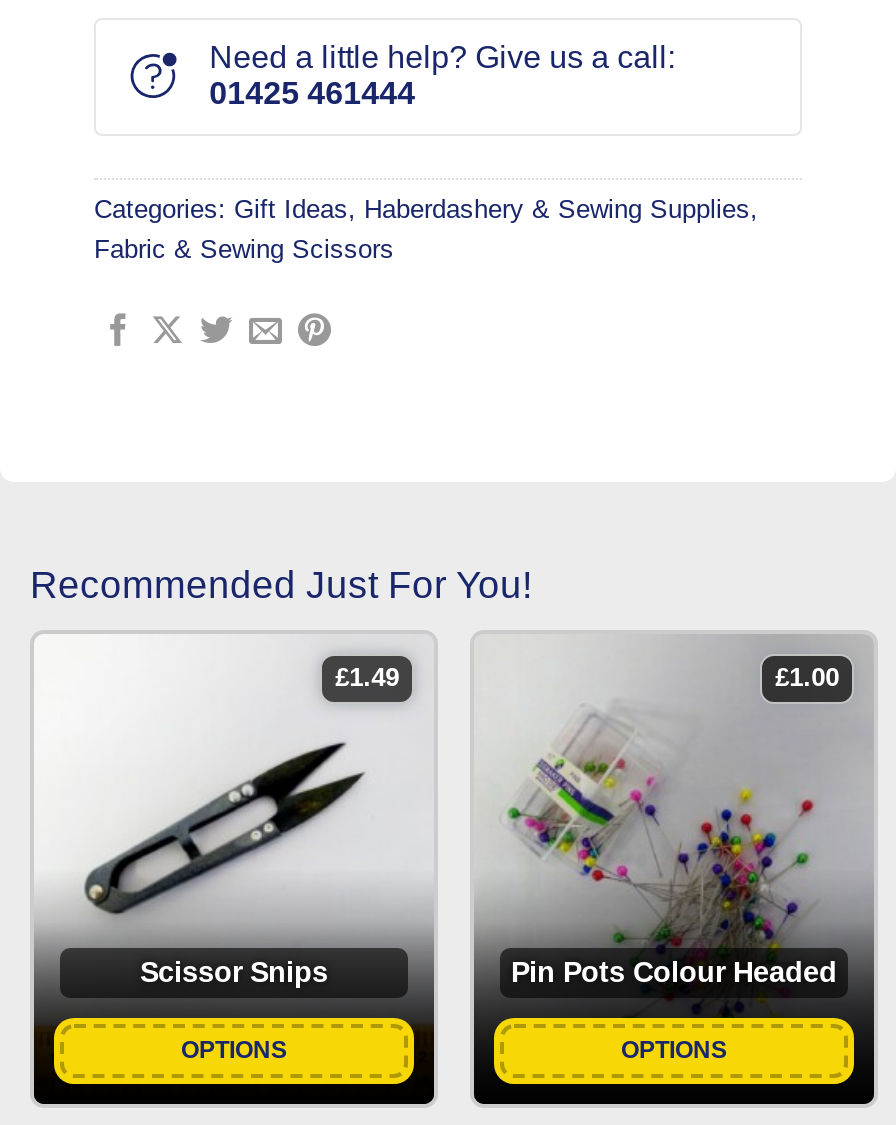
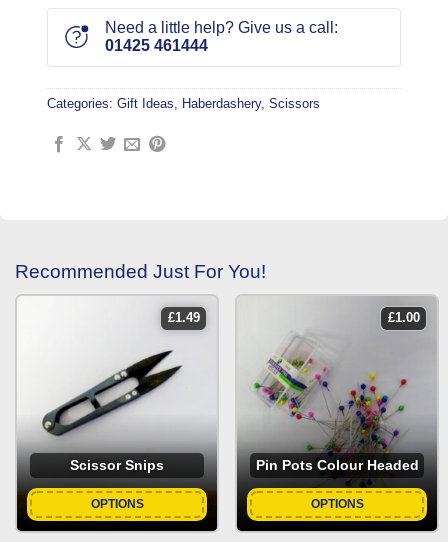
- Categories: Gift Ideas, Haberdashery & Sewing Supplies,
- Fabric & Sewing Scissors
+ Categories: Gift Ideas, Haberdashery, Scissors
